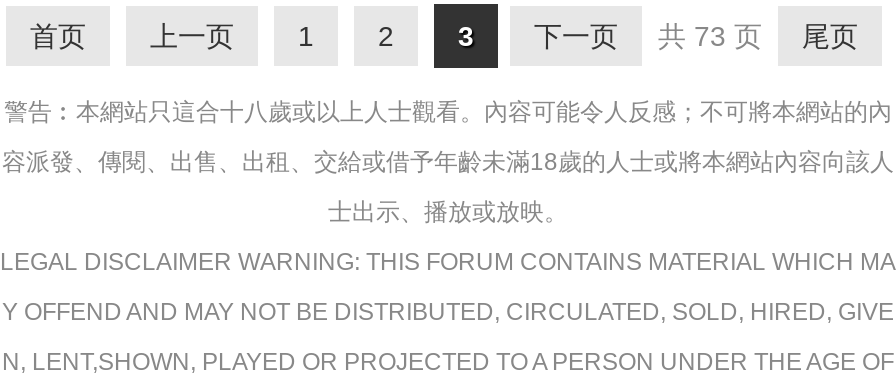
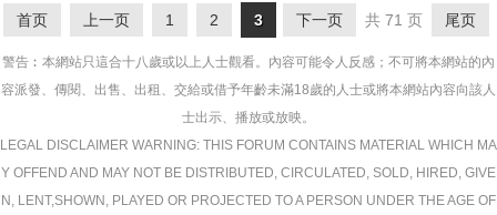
- 首页 上一页 1 2 3 下一页 共 73 页 尾页
+ 首页 上一页 1 2 3 下一页 共 71 页 尾页
